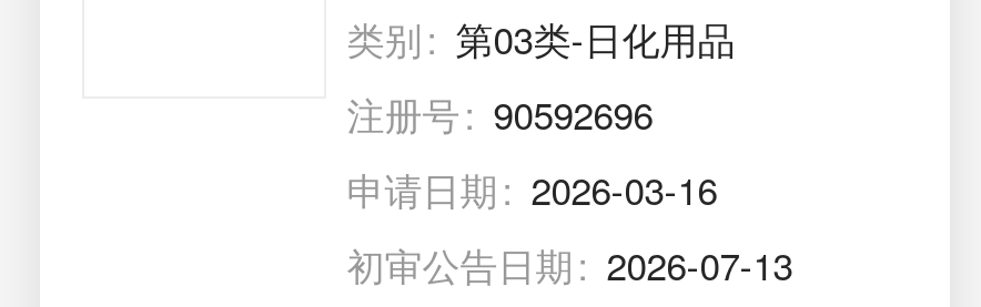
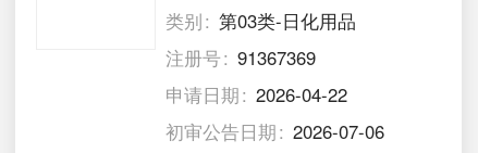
- 注册号 90592696
+ 注册号 91367369

- 申请日期 2026-03-16
+ 申请日期 2026-04-22

- 初审公告日期 2026-07-13
+ 初审公告日期 2026-07-06
